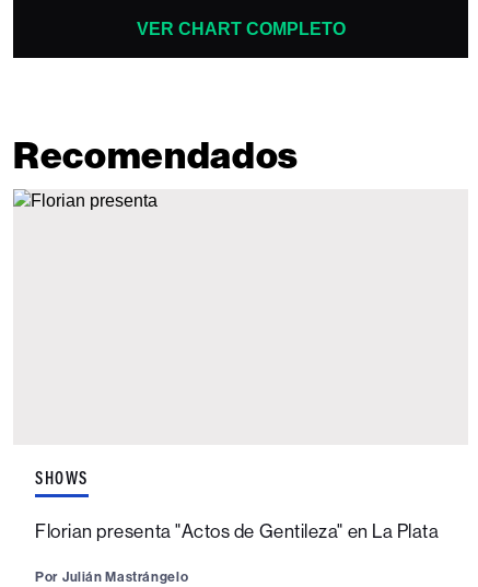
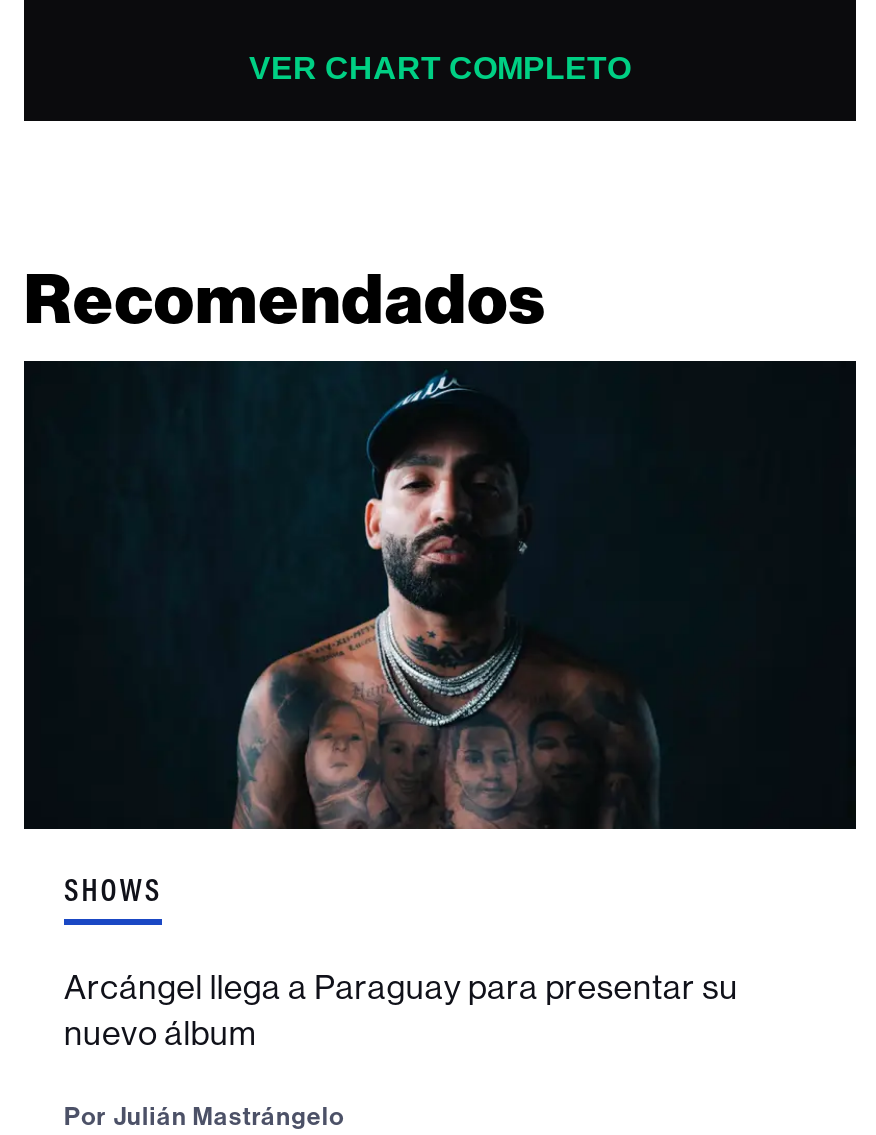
+ [image]

- Florian presenta "Actos de Gentileza" en La Plata
+ Arcángel llega a Paraguay para presentar su
+ nuevo álbum
